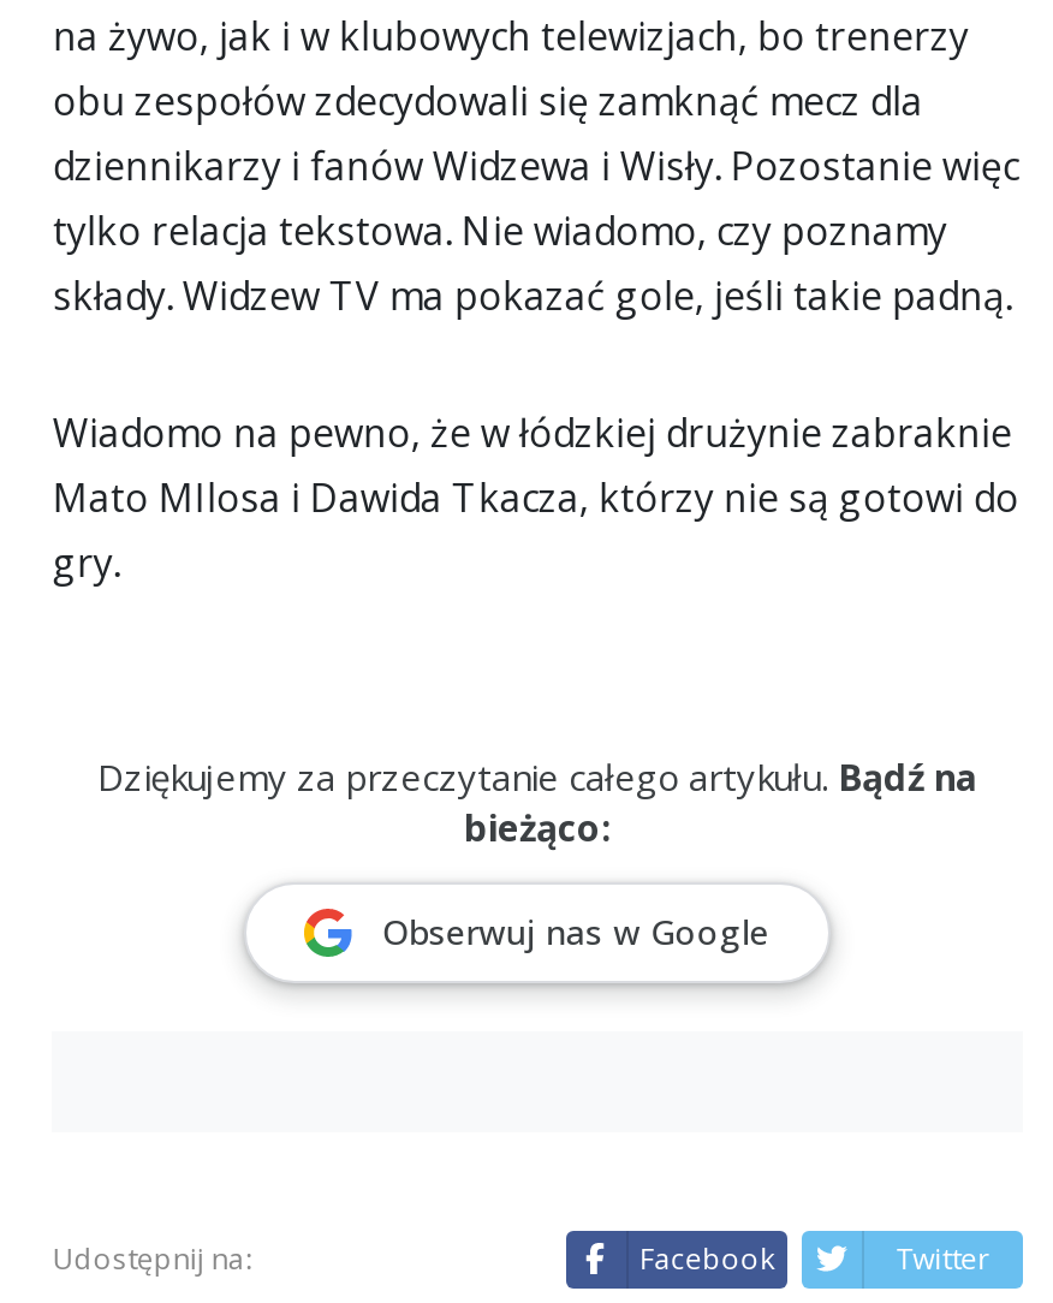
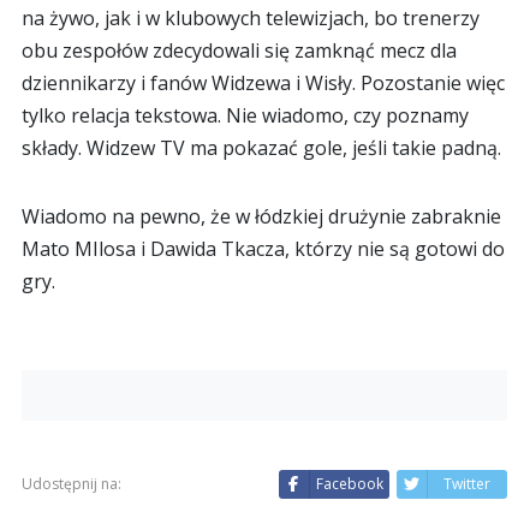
- Dziękujemy za przeczytanie całego artykułu. Bądź na
- bieżąco:
- Obserwuj nas w Google
